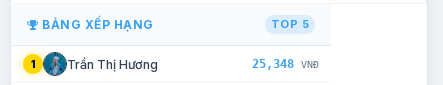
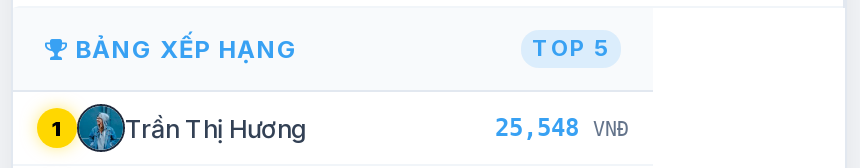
- 25,348 VNĐ
+ 25,548 VNĐ
